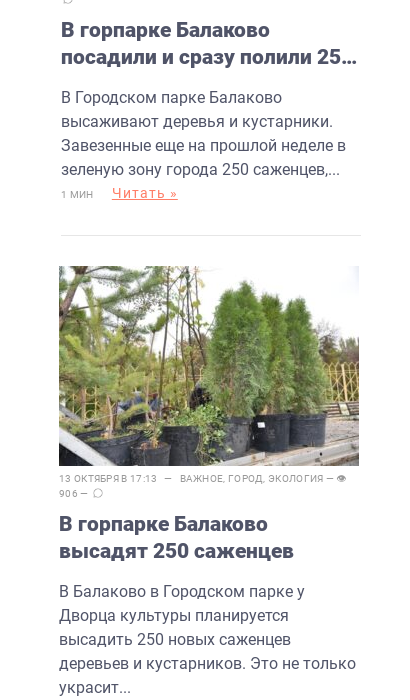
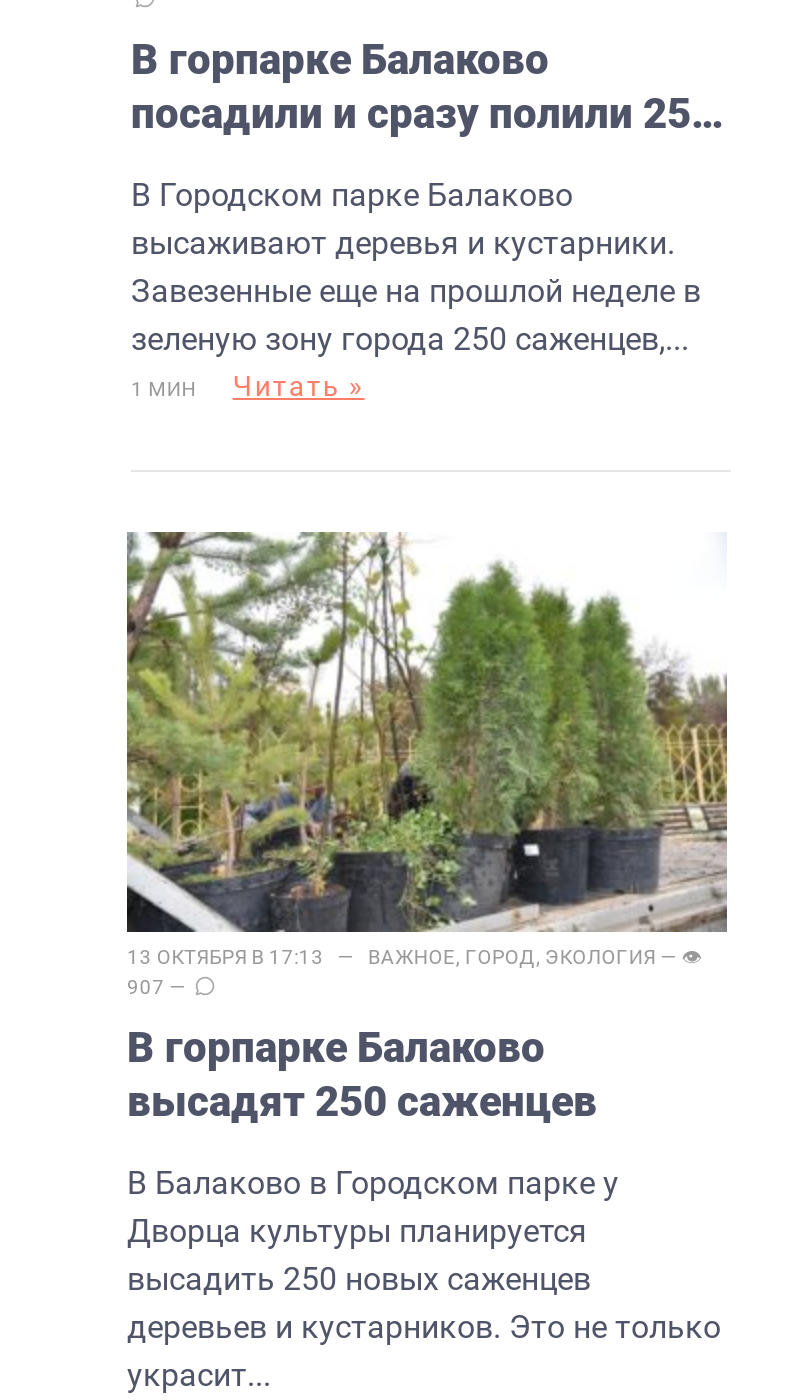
- 906 —
+ 907 —
